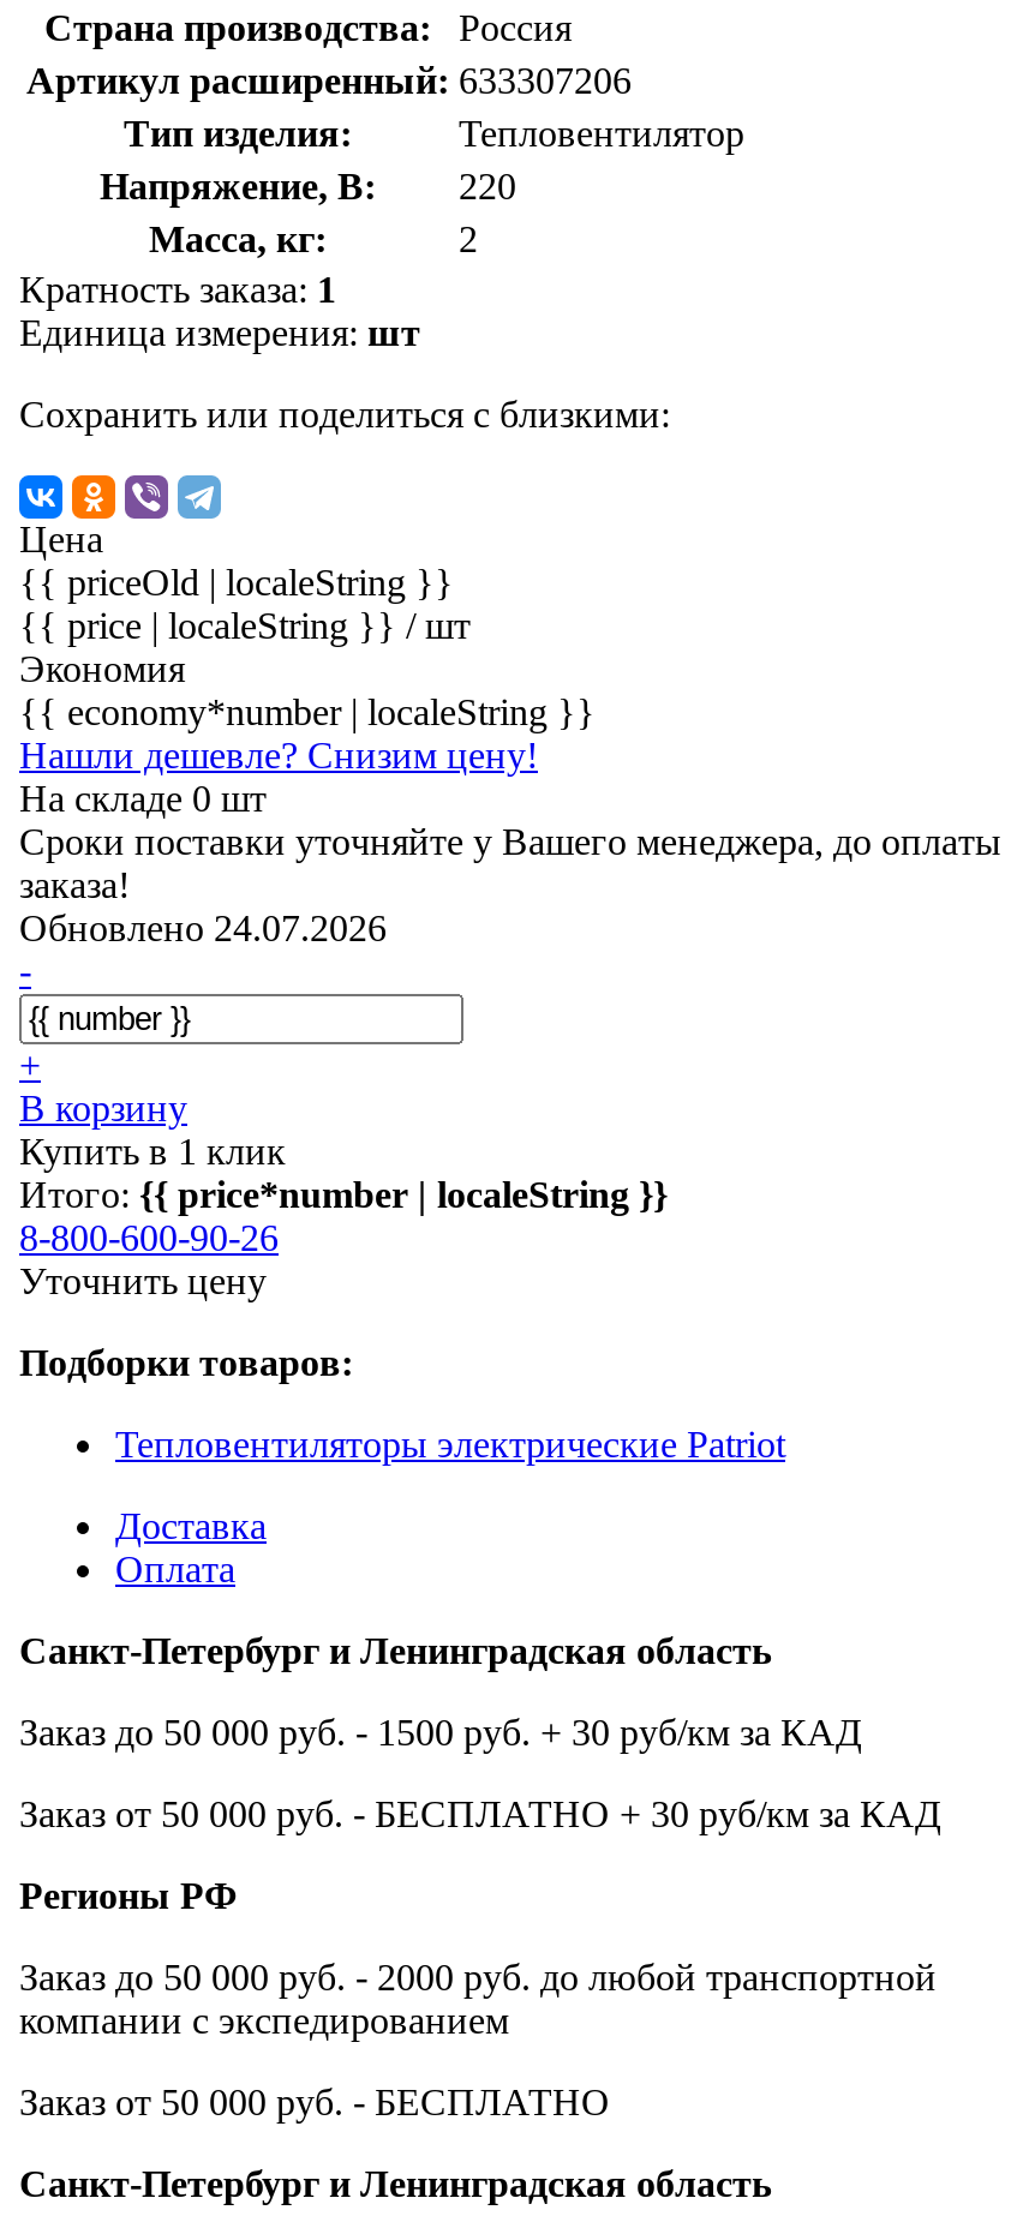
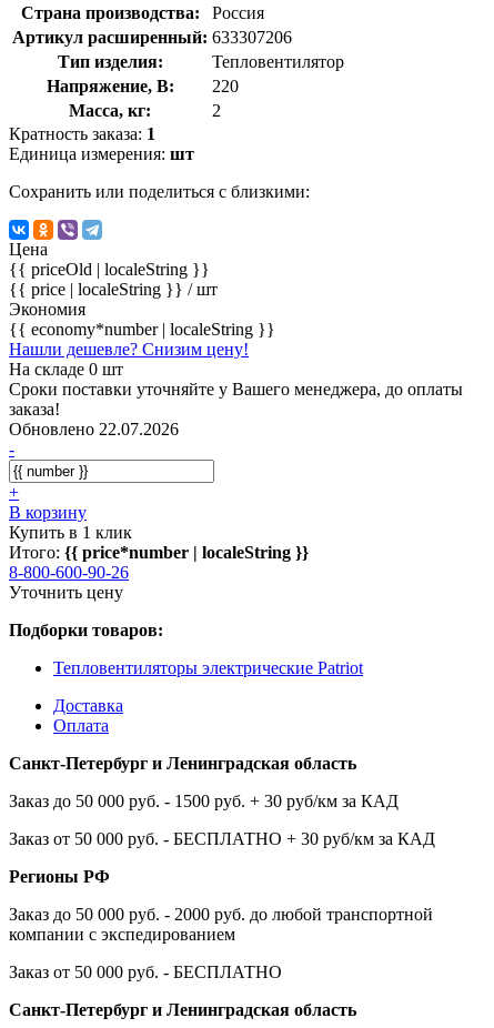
- Обновлено 24.07.2026
+ Обновлено 22.07.2026
